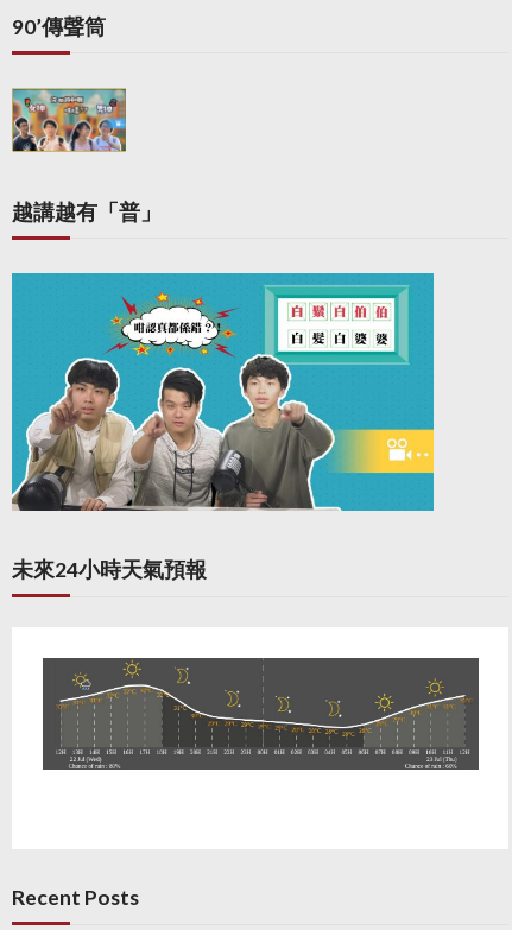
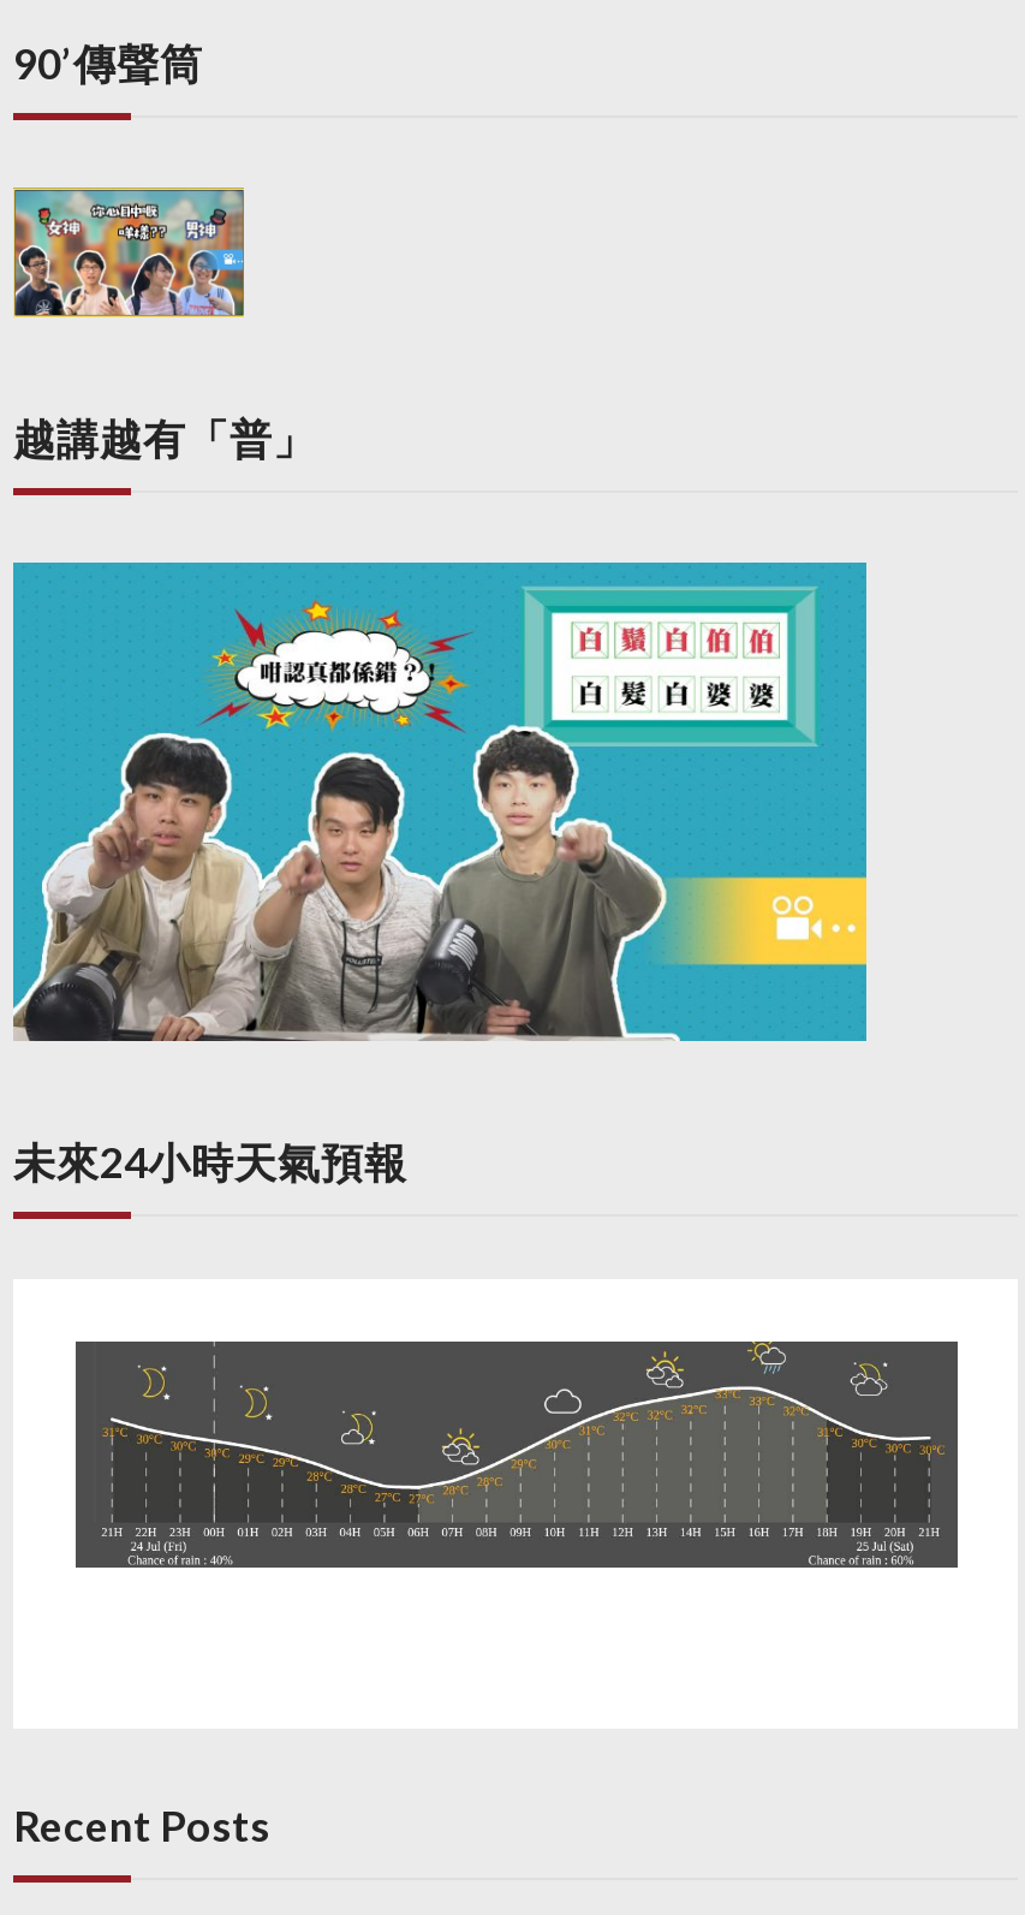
- [image]
+ [image]
